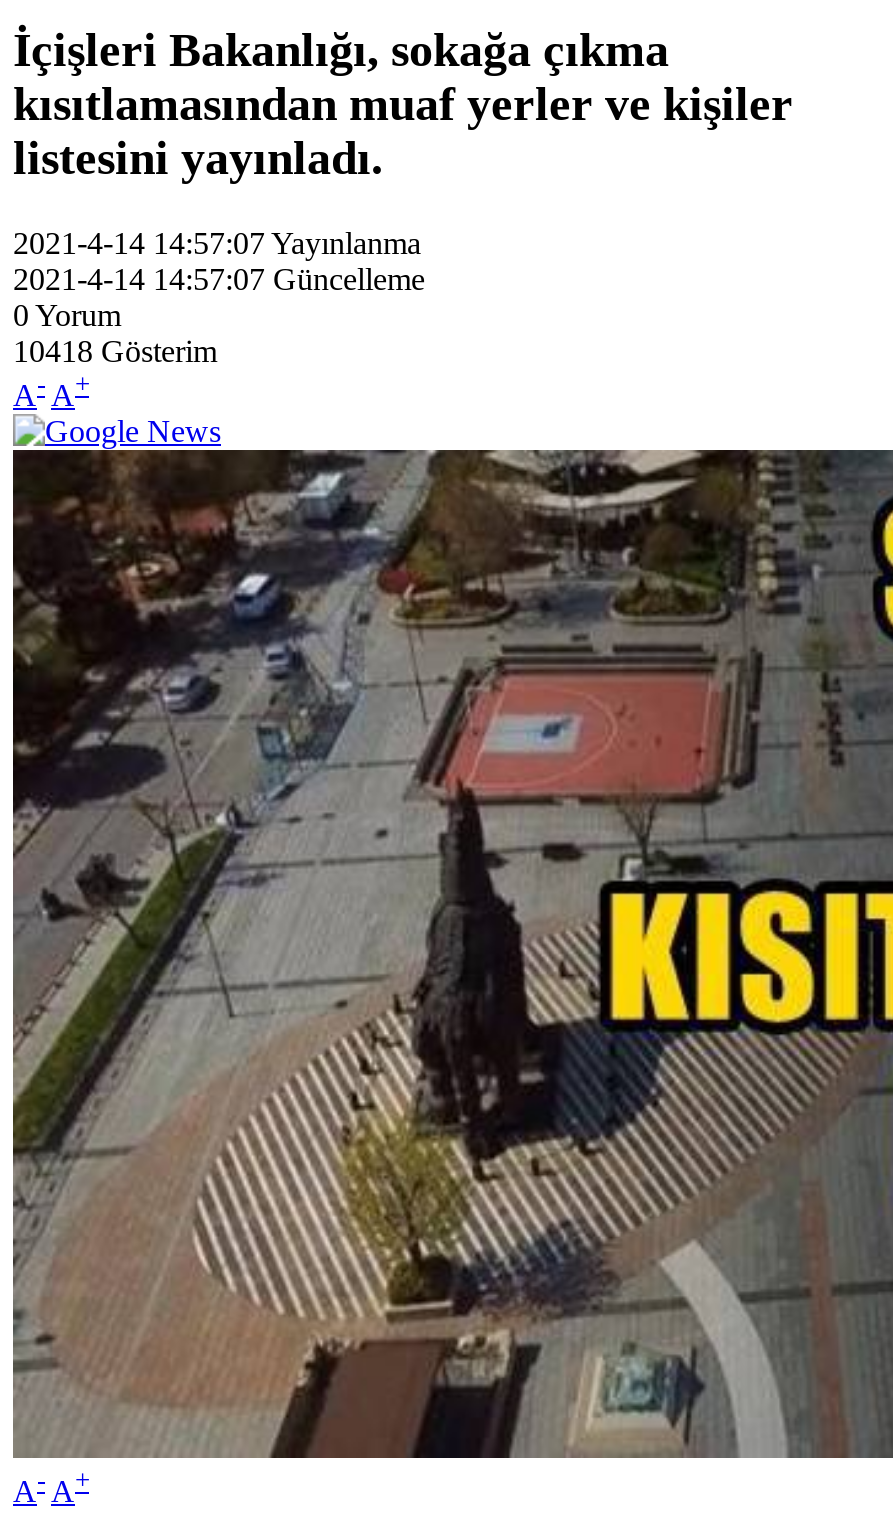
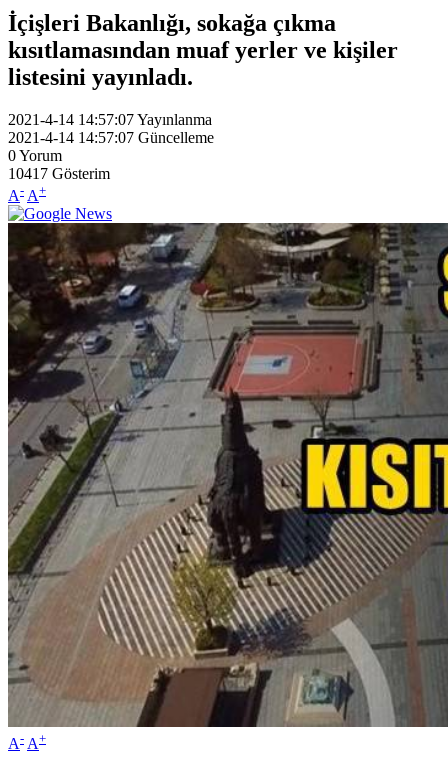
- 10418 Gösterim
+ 10417 Gösterim
